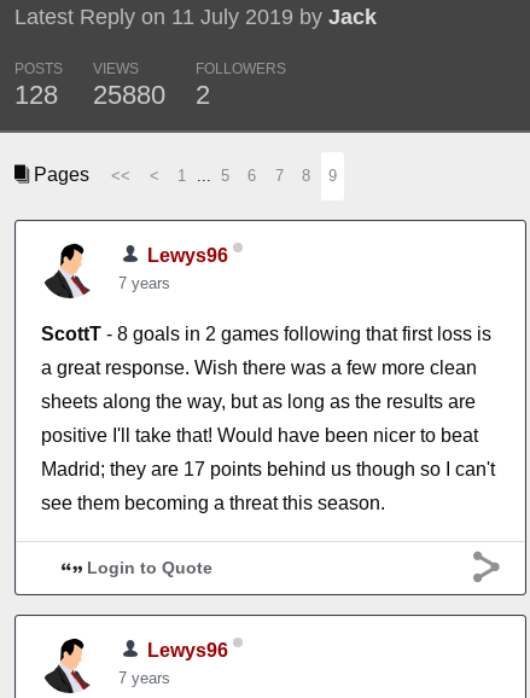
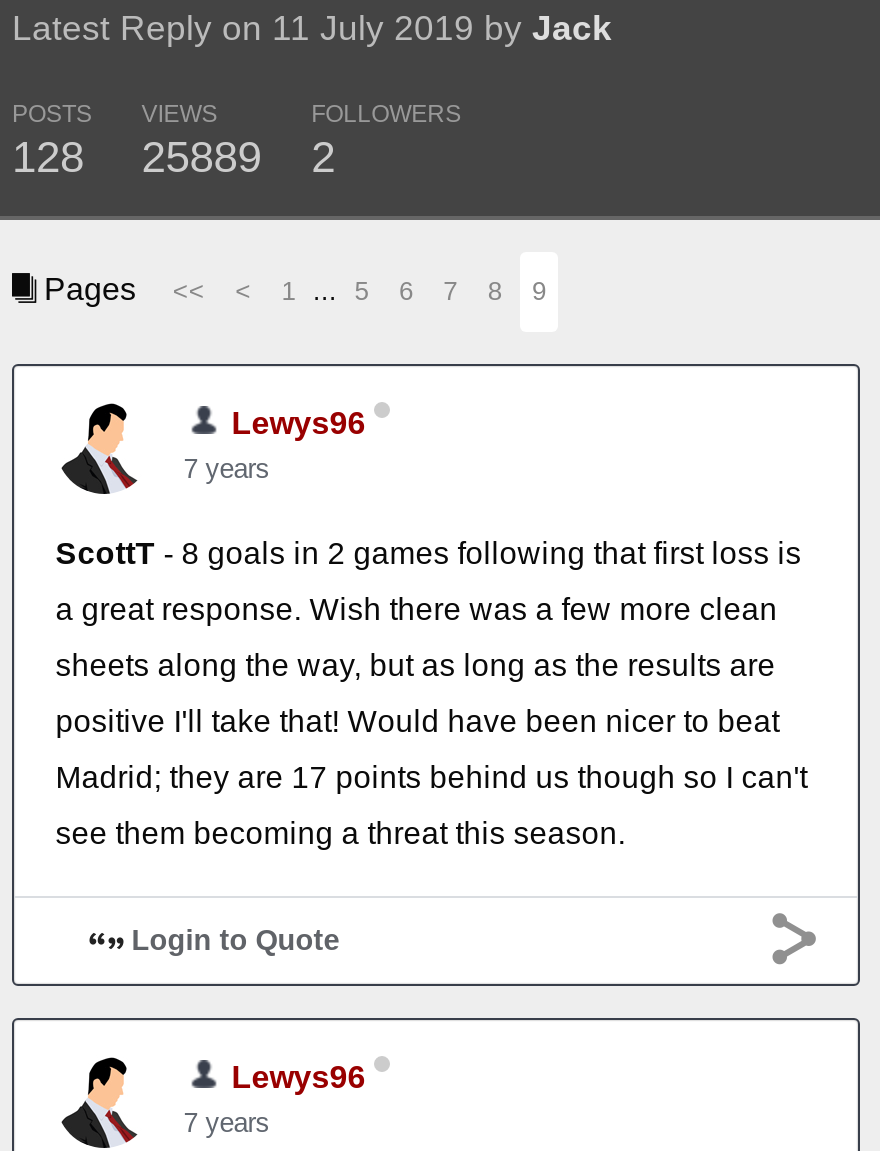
- 128 25880 2
+ 128 25889 2
